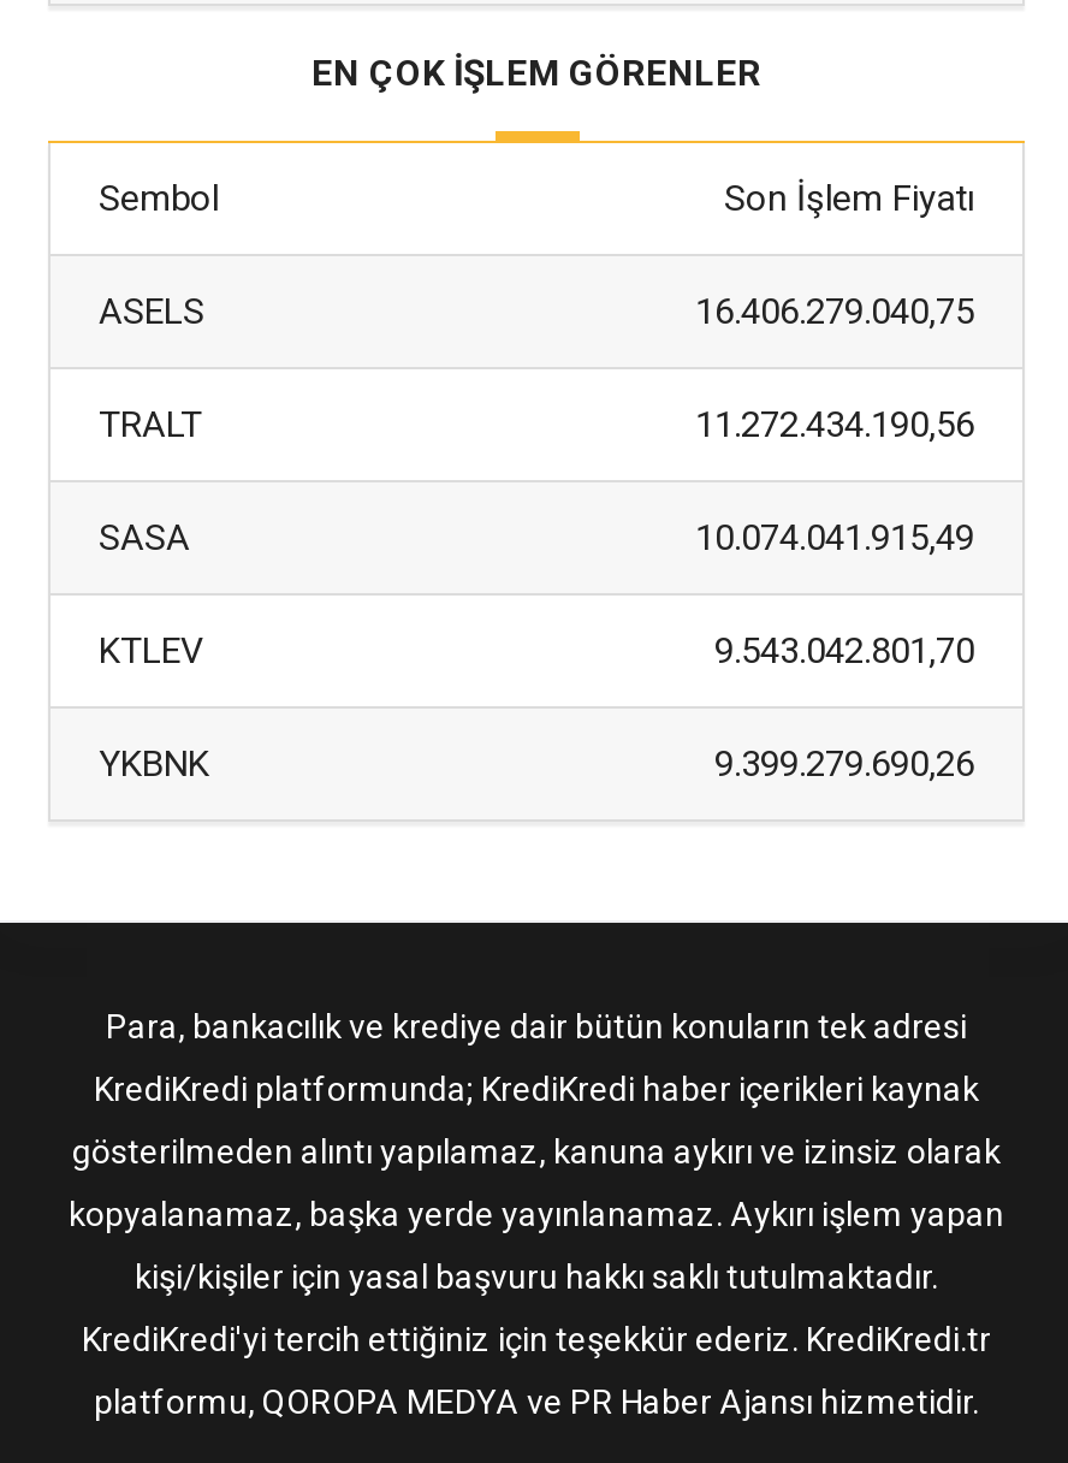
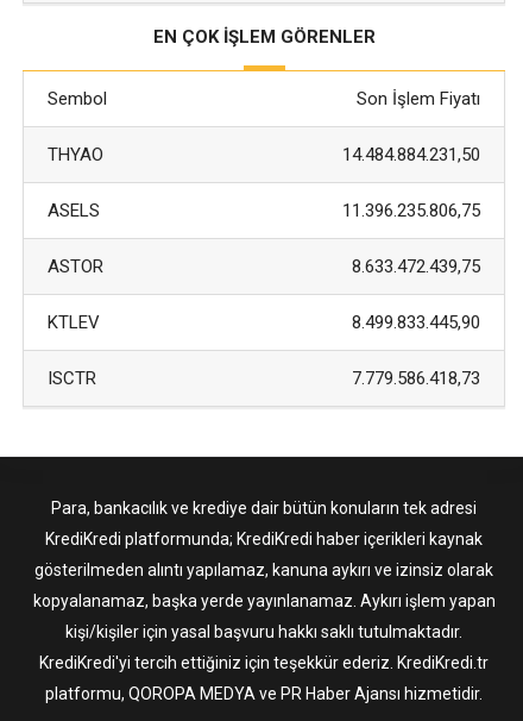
+ THYAO
+ 14.484.884.231,50

- 16.406.279.040,75
- TRALT
- 11.272.434.190,56
- SASA
- 10.074.041.915,49
+ 11.396.235.806,75
+ ASTOR
+ 8.633.472.439,75

moved down: ASELS

- 9.543.042.801,70
+ 8.499.833.445,90

- YKBNK
- 9.399.279.690,26
+ ISCTR
+ 7.779.586.418,73
